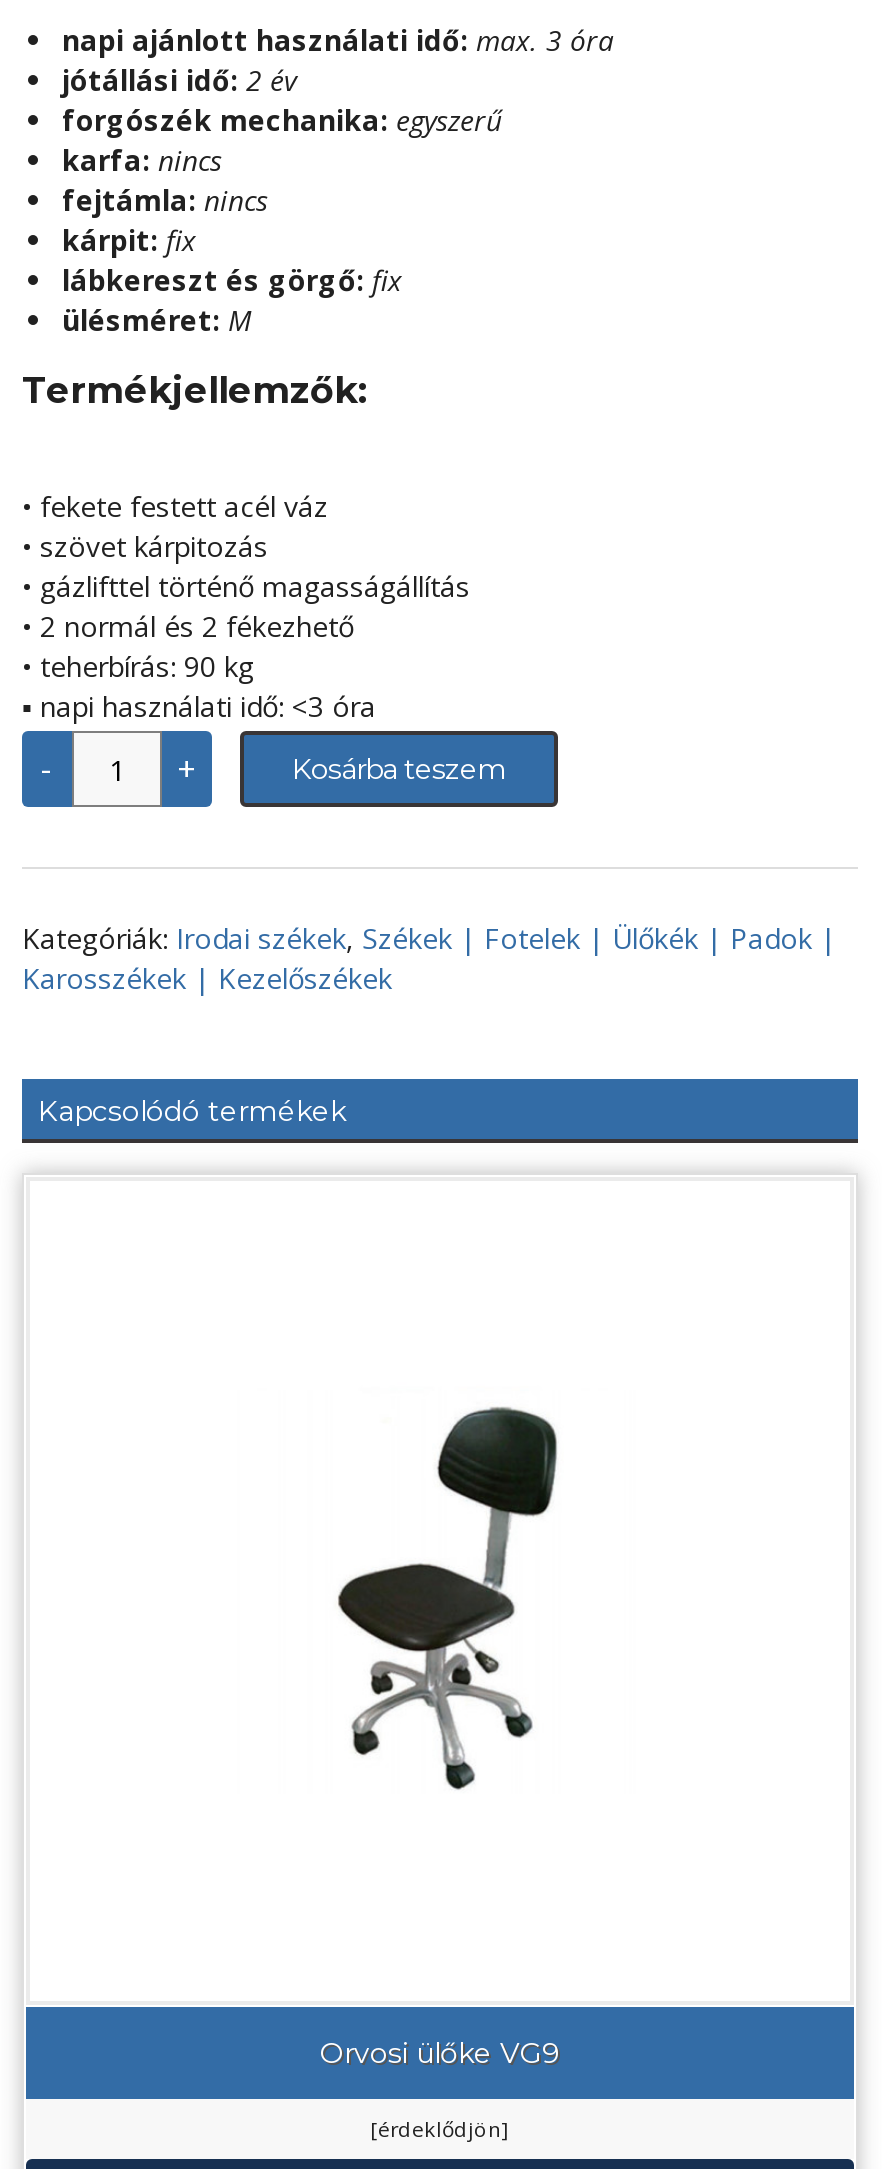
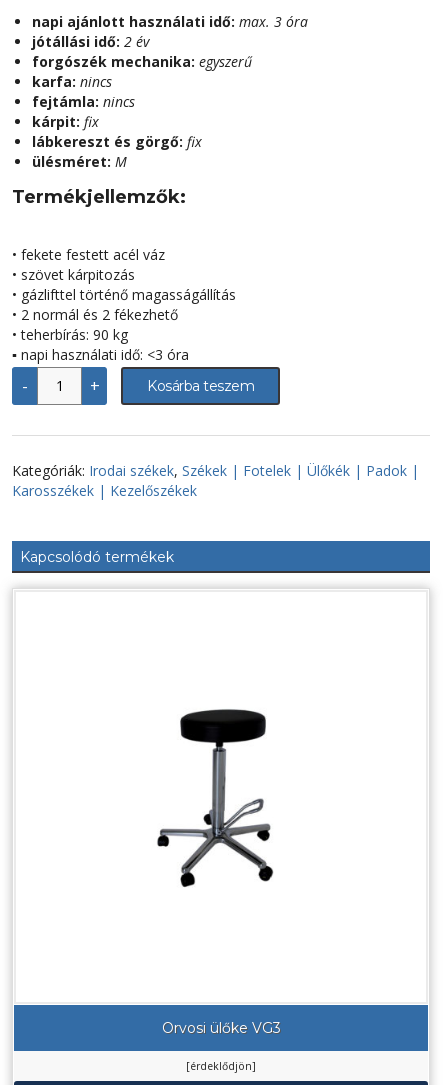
- [image]
+ [image]

- Orvosi ülőke VG9
+ Orvosi ülőke VG3
